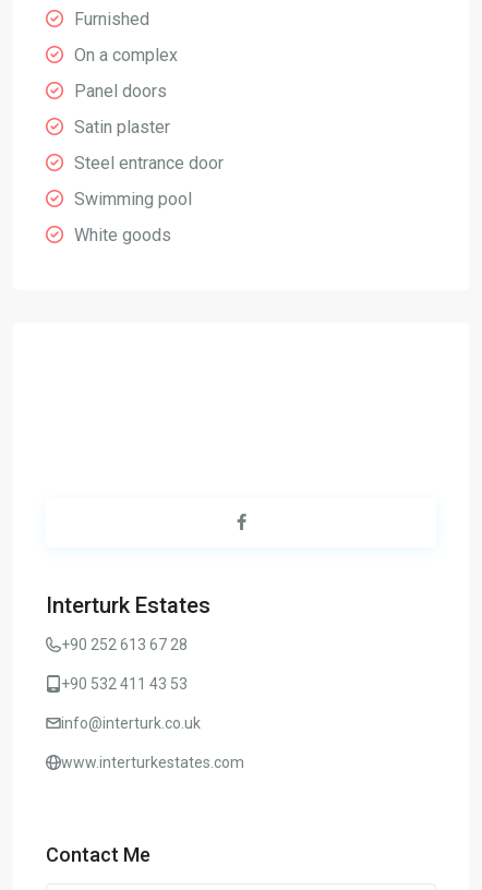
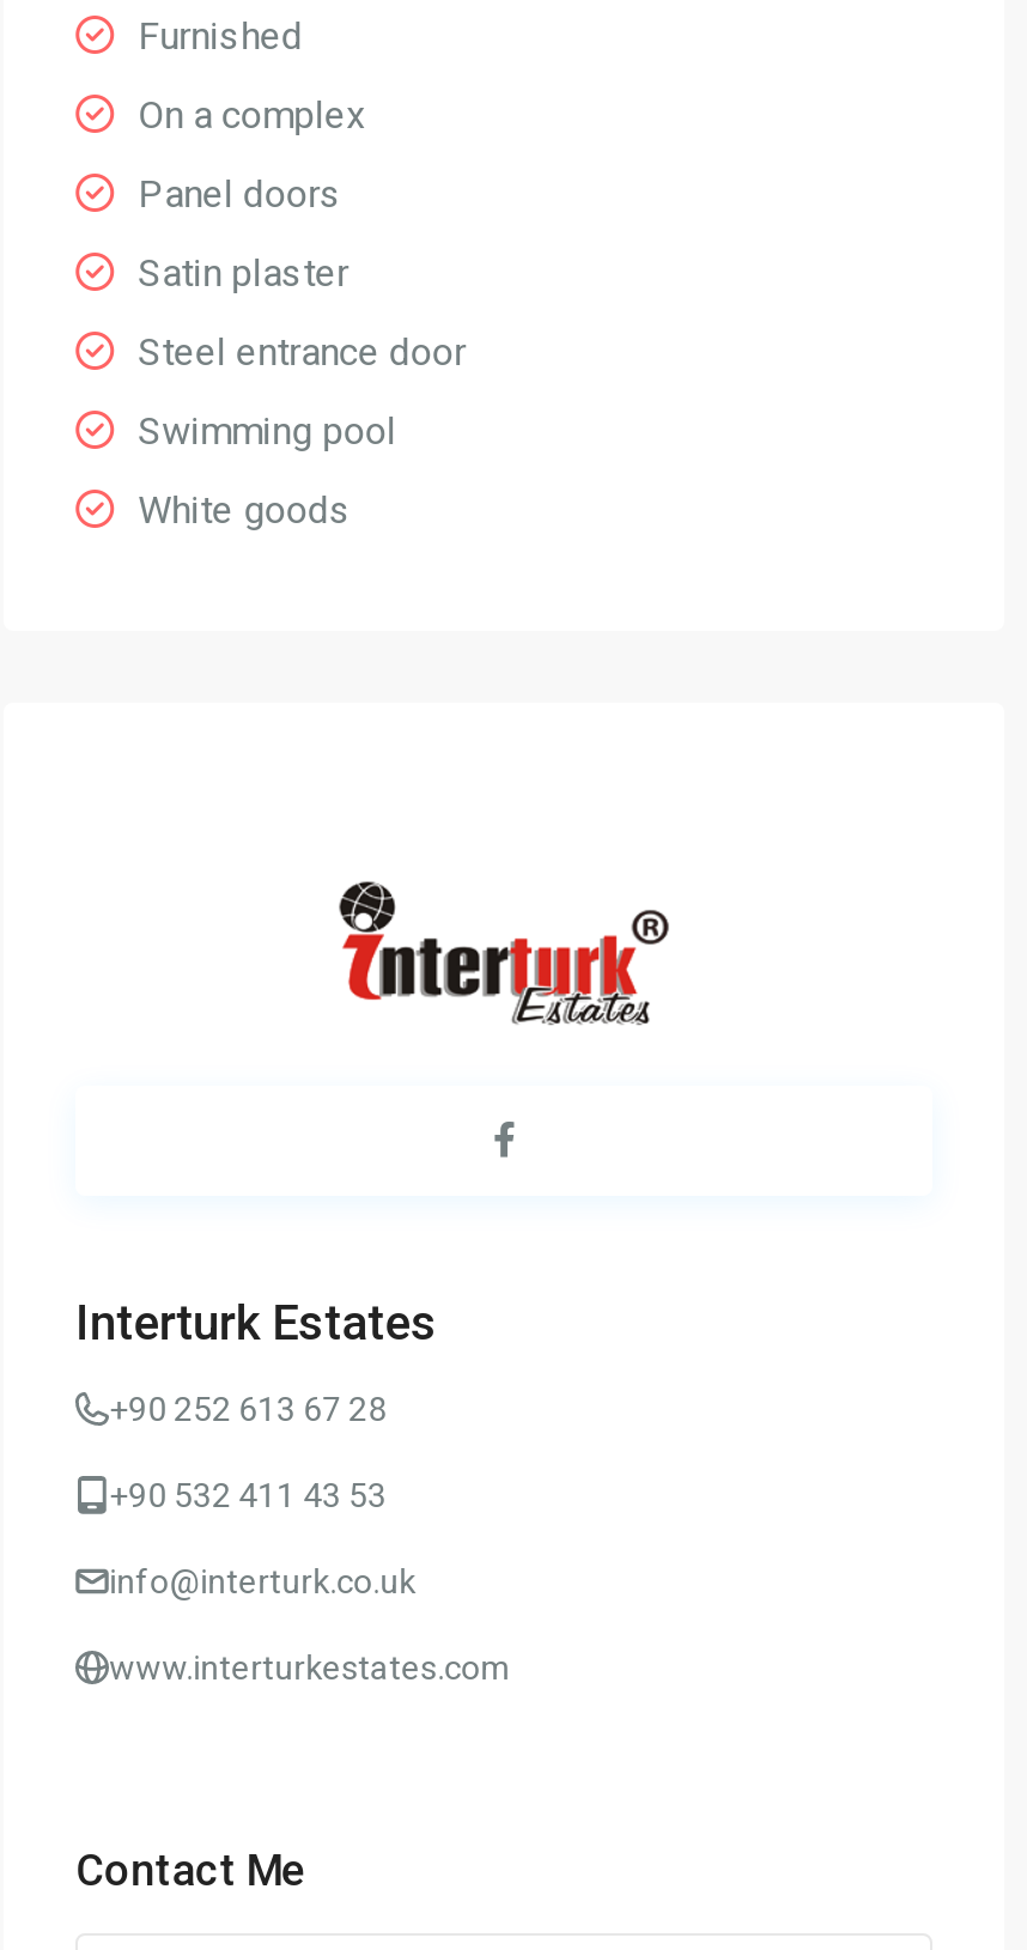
+ [image]
